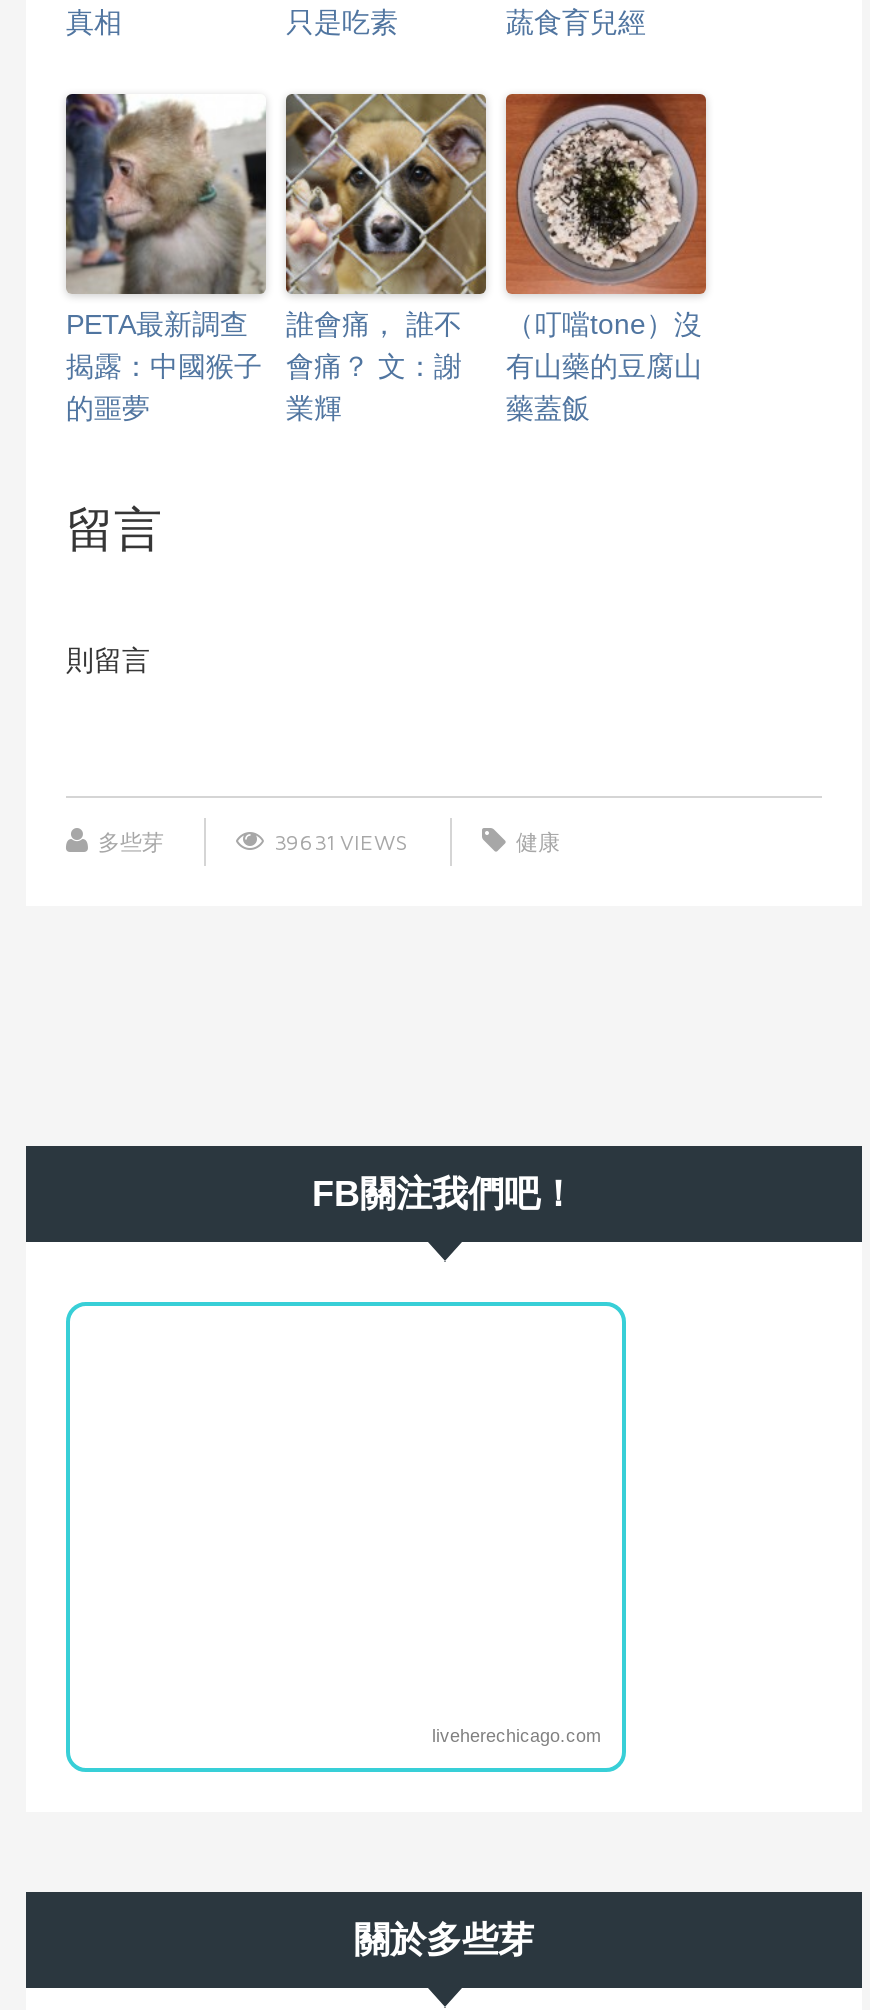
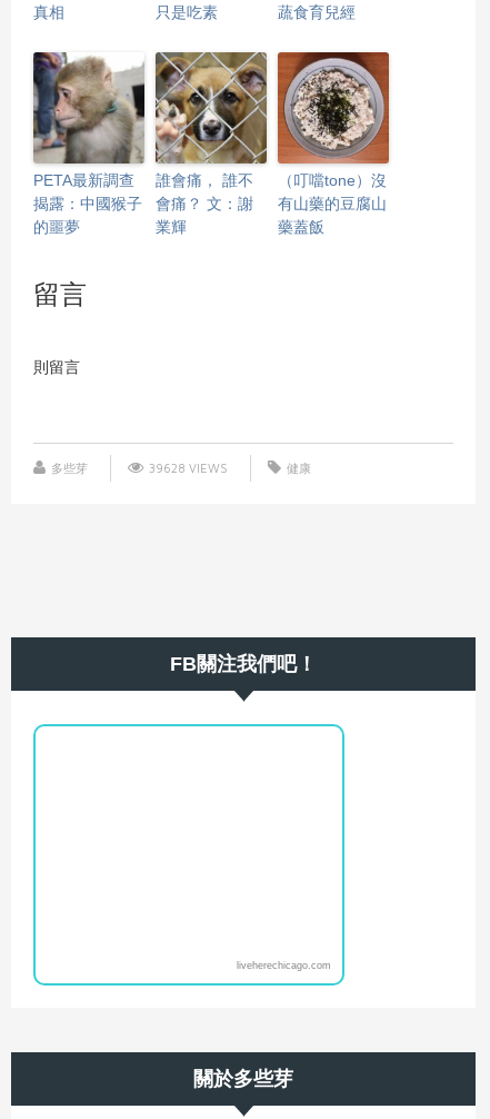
- 39631 VIEWS
+ 39628 VIEWS
